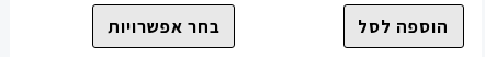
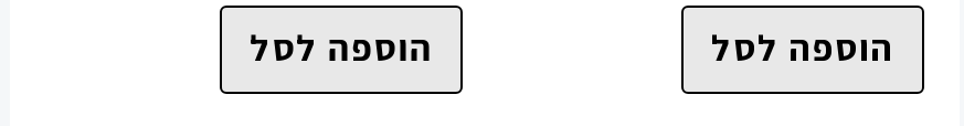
- בחר אפשרויות
+ הוספה לסל
